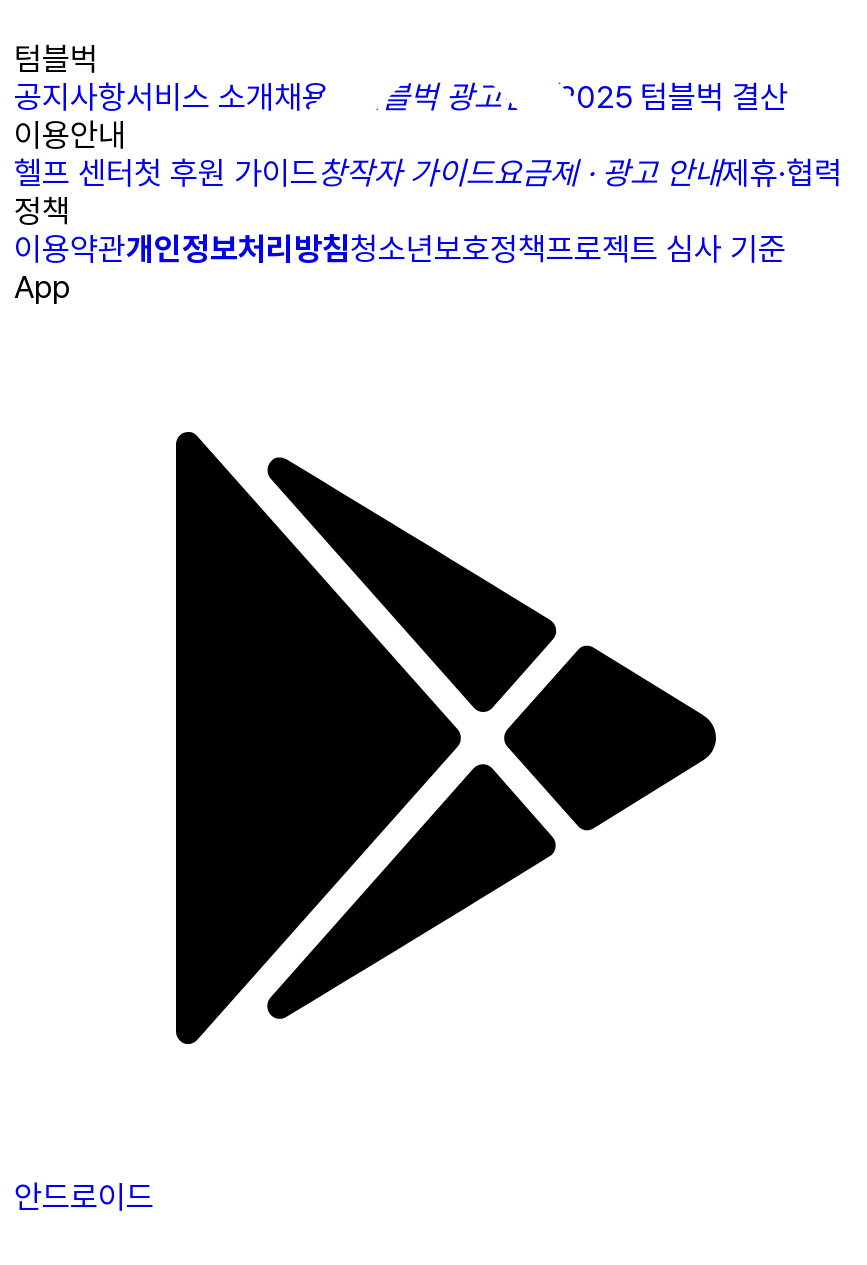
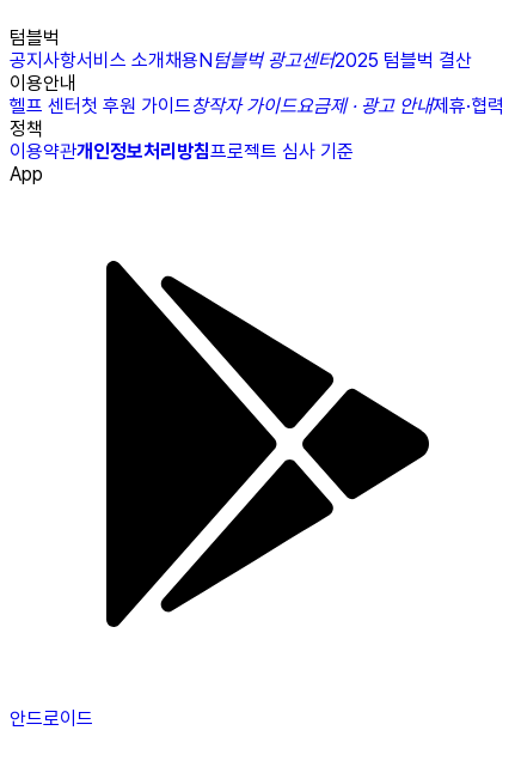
- 이용약관개인정보처리방침청소년보호정책프로젝트 심사 기준
+ 이용약관개인정보처리방침프로젝트 심사 기준
